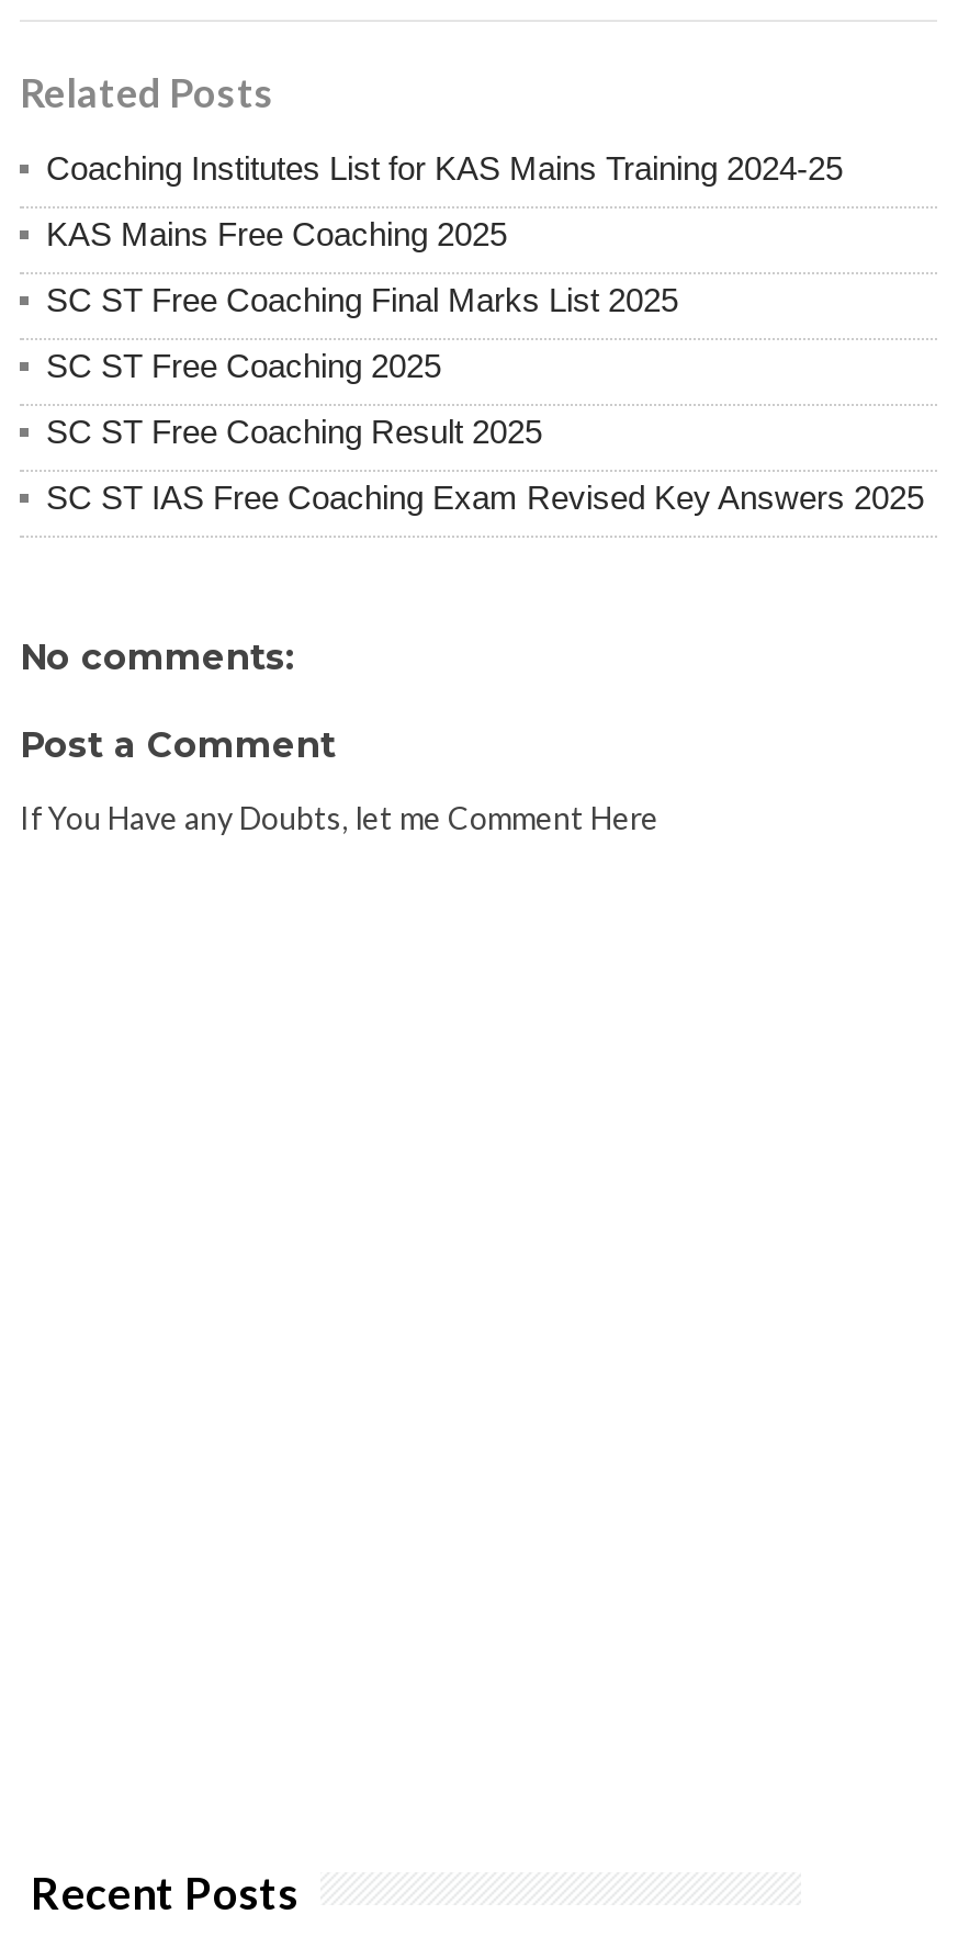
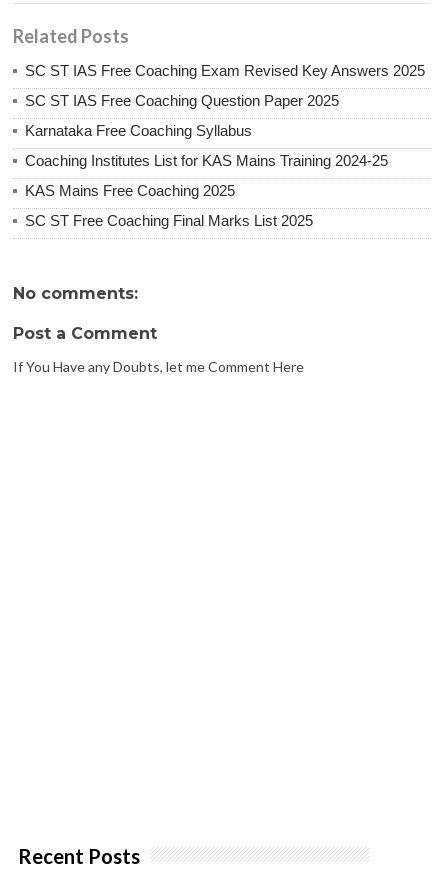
+ SC ST IAS Free Coaching Question Paper 2025
+ Karnataka Free Coaching Syllabus

moved down: Coaching Institutes List for KAS Mains Training 2024-25 | KAS Mains Free Coaching 2025 | SC ST Free Coaching Final Marks List 2025

- SC ST Free Coaching 2025
- SC ST Free Coaching Result 2025

moved up: SC ST IAS Free Coaching Exam Revised Key Answers 2025
